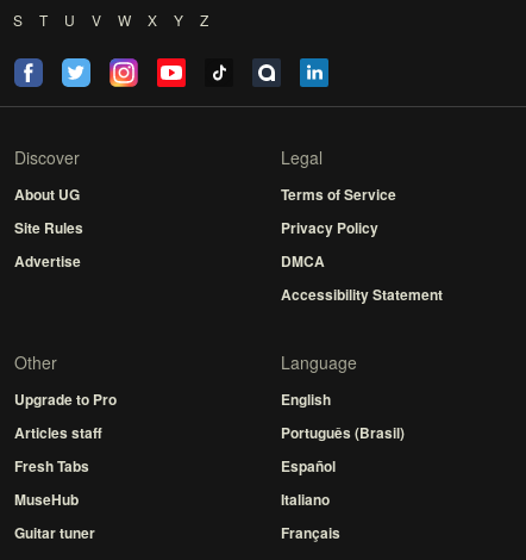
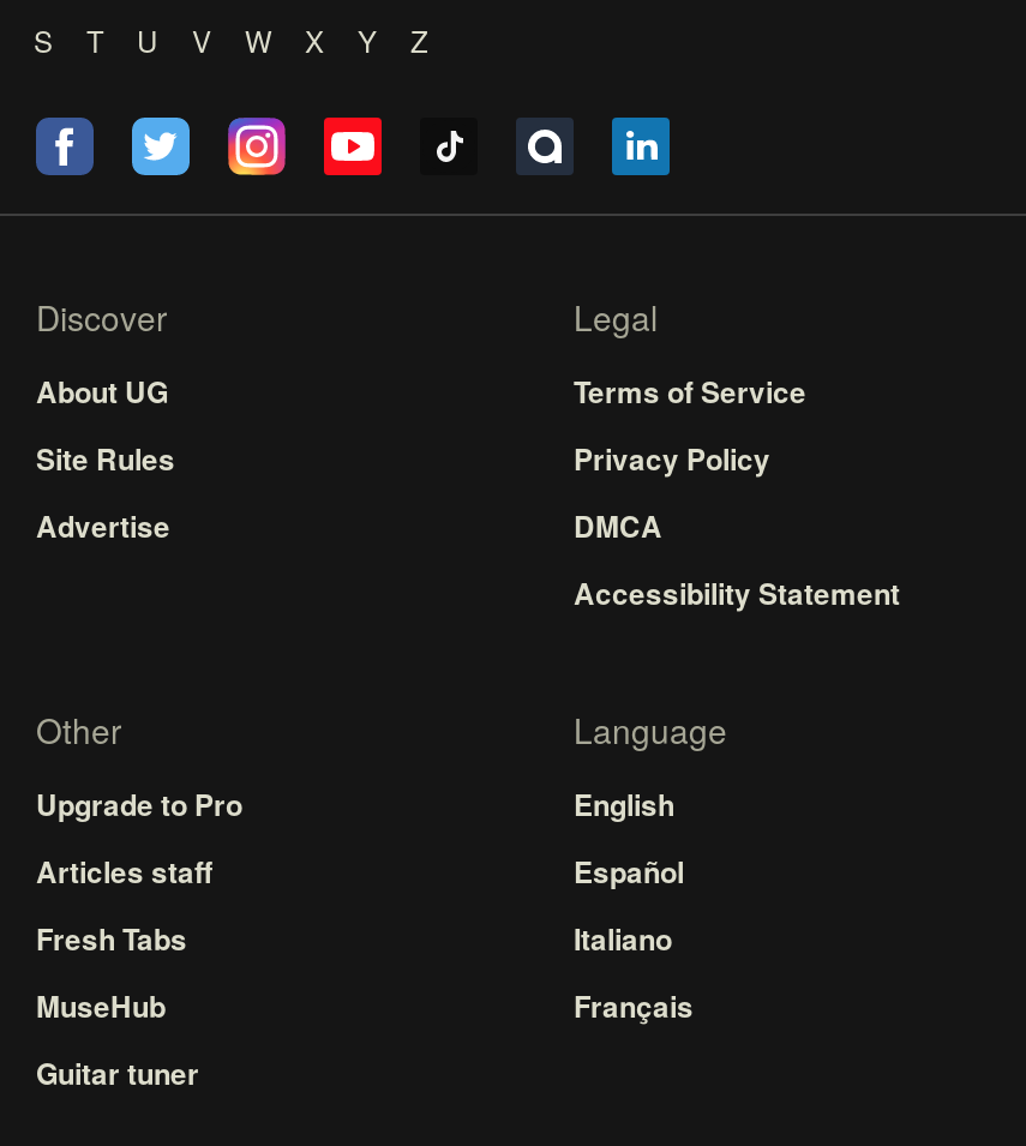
- Português (Brasil)

moved up: Español | Italiano | Français
